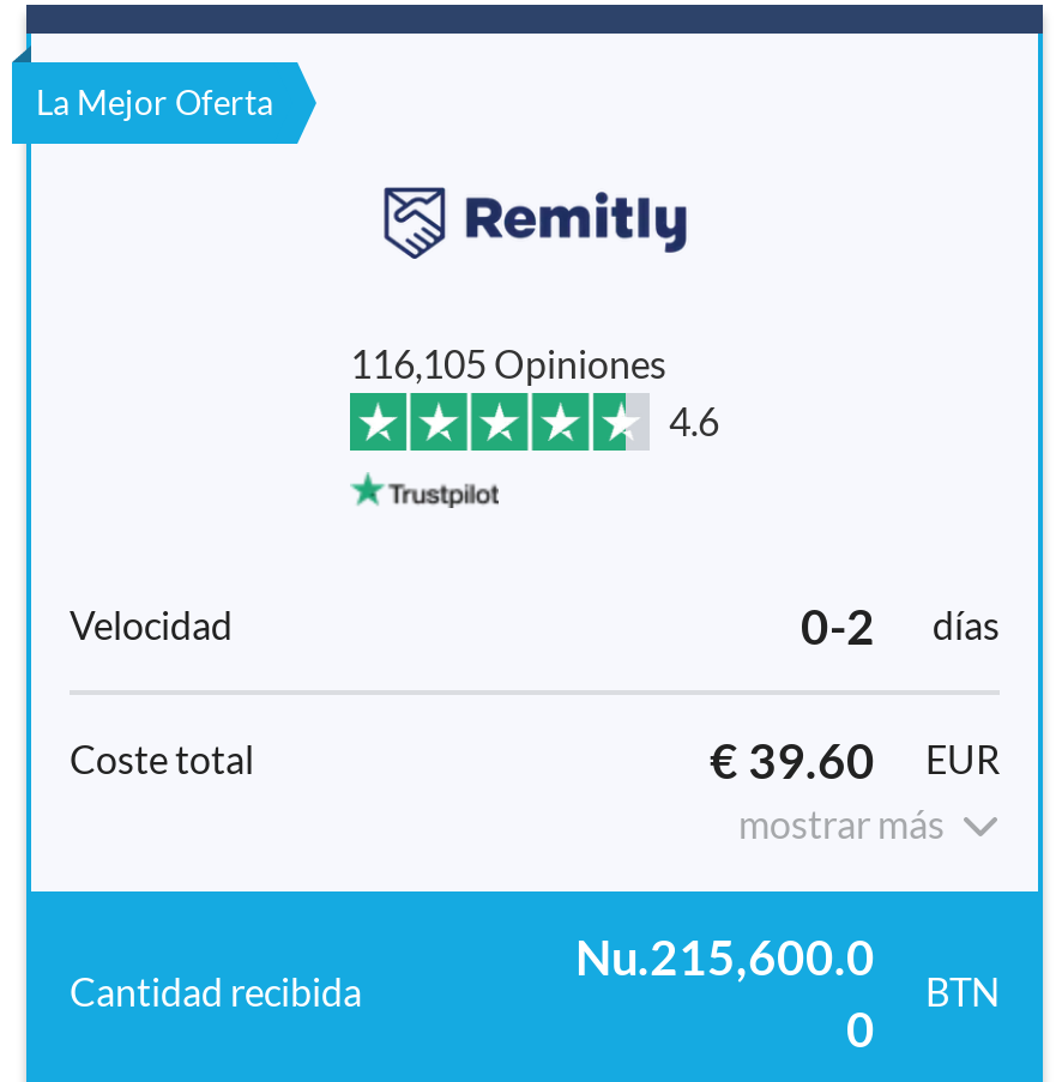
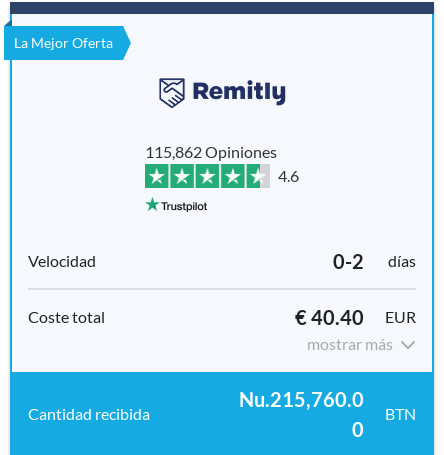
- 116,105 Opiniones
+ 115,862 Opiniones

- € 39.60 EUR
+ € 40.40 EUR

- Nu.215,600.0
+ Nu.215,760.0
